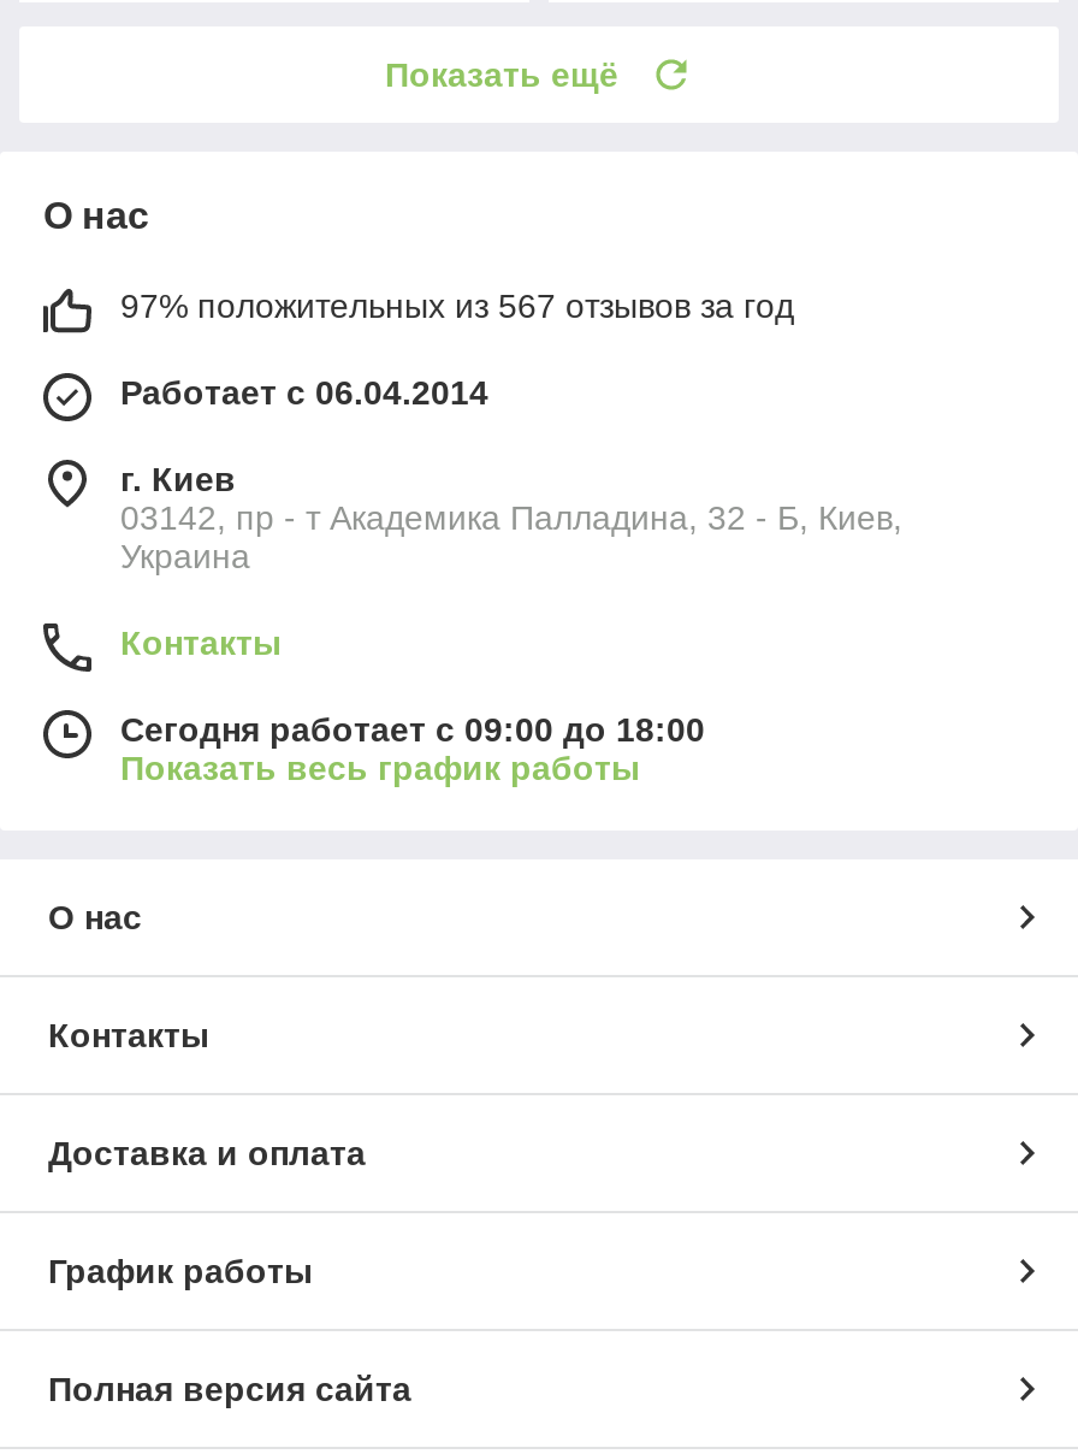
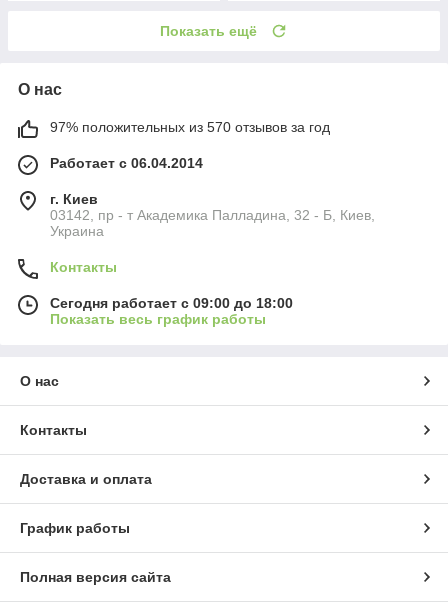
- 97% положительных из 567 отзывов за год
+ 97% положительных из 570 отзывов за год
